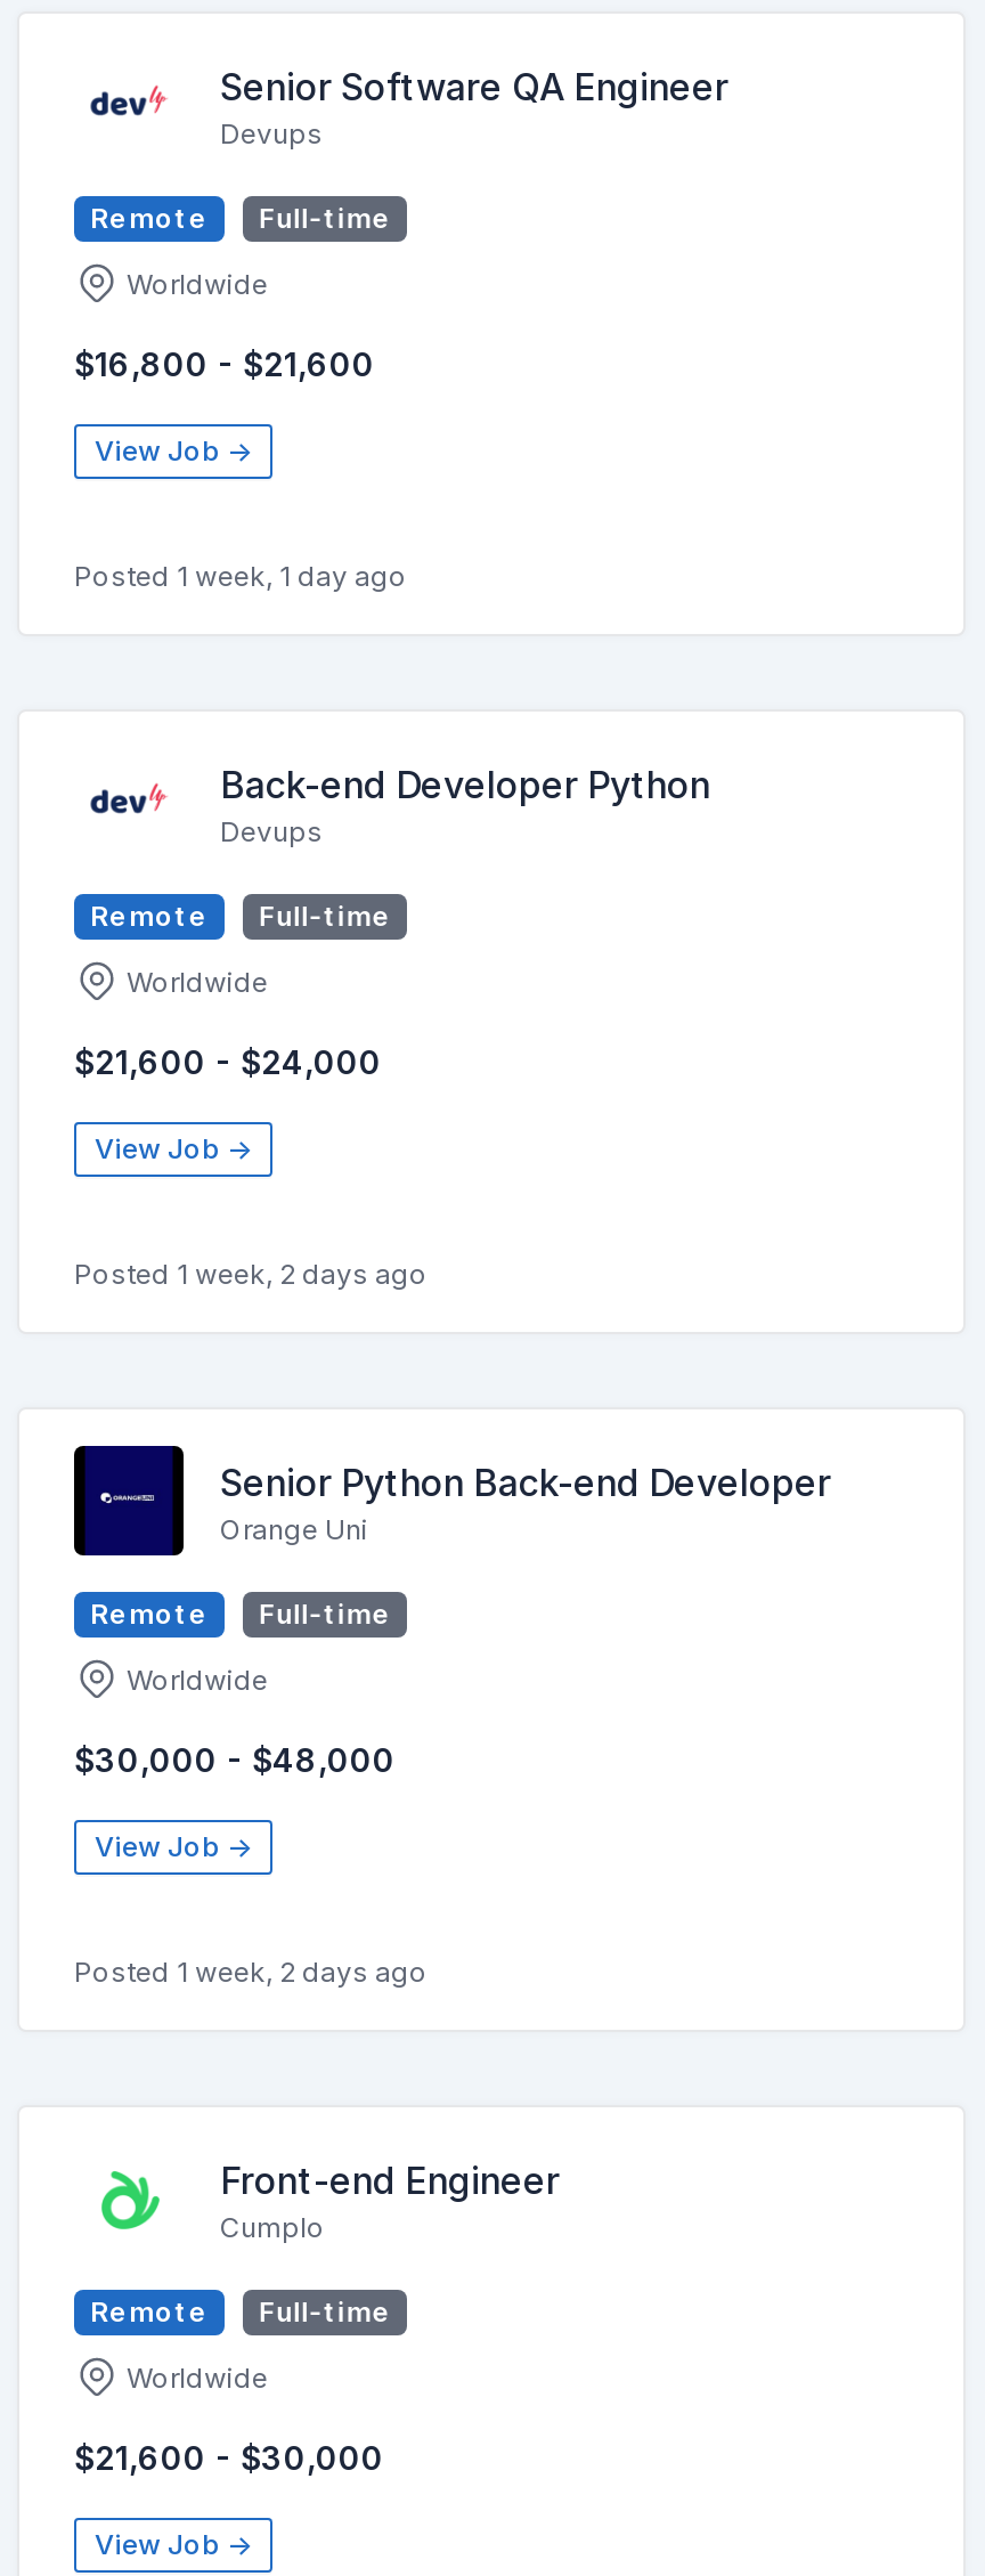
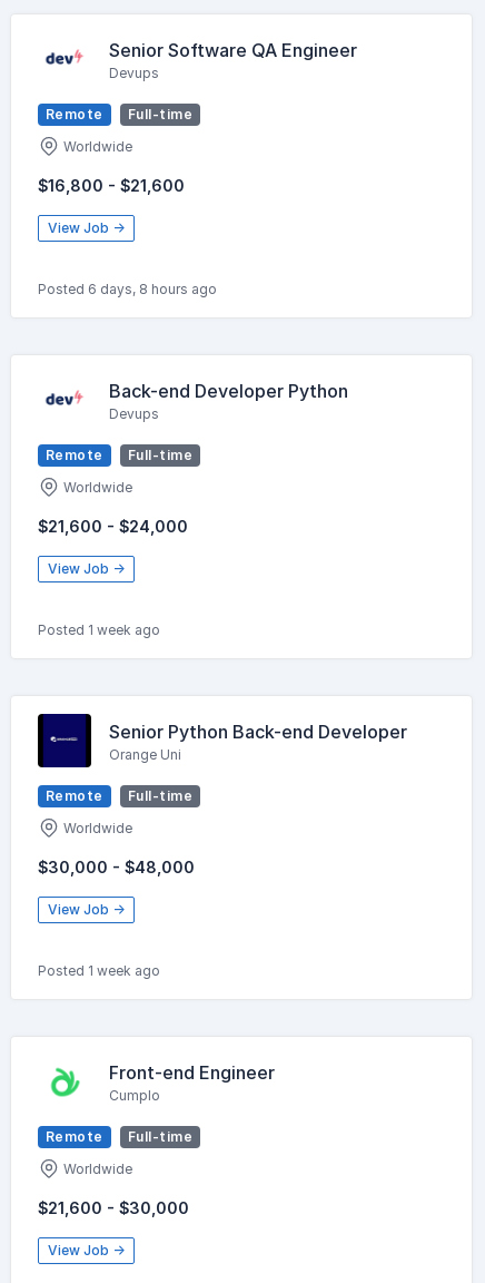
- Posted 1 week, 1 day ago
+ Posted 6 days, 8 hours ago

- Posted 1 week, 2 days ago
+ Posted 1 week ago

- Posted 1 week, 2 days ago
+ Posted 1 week ago
